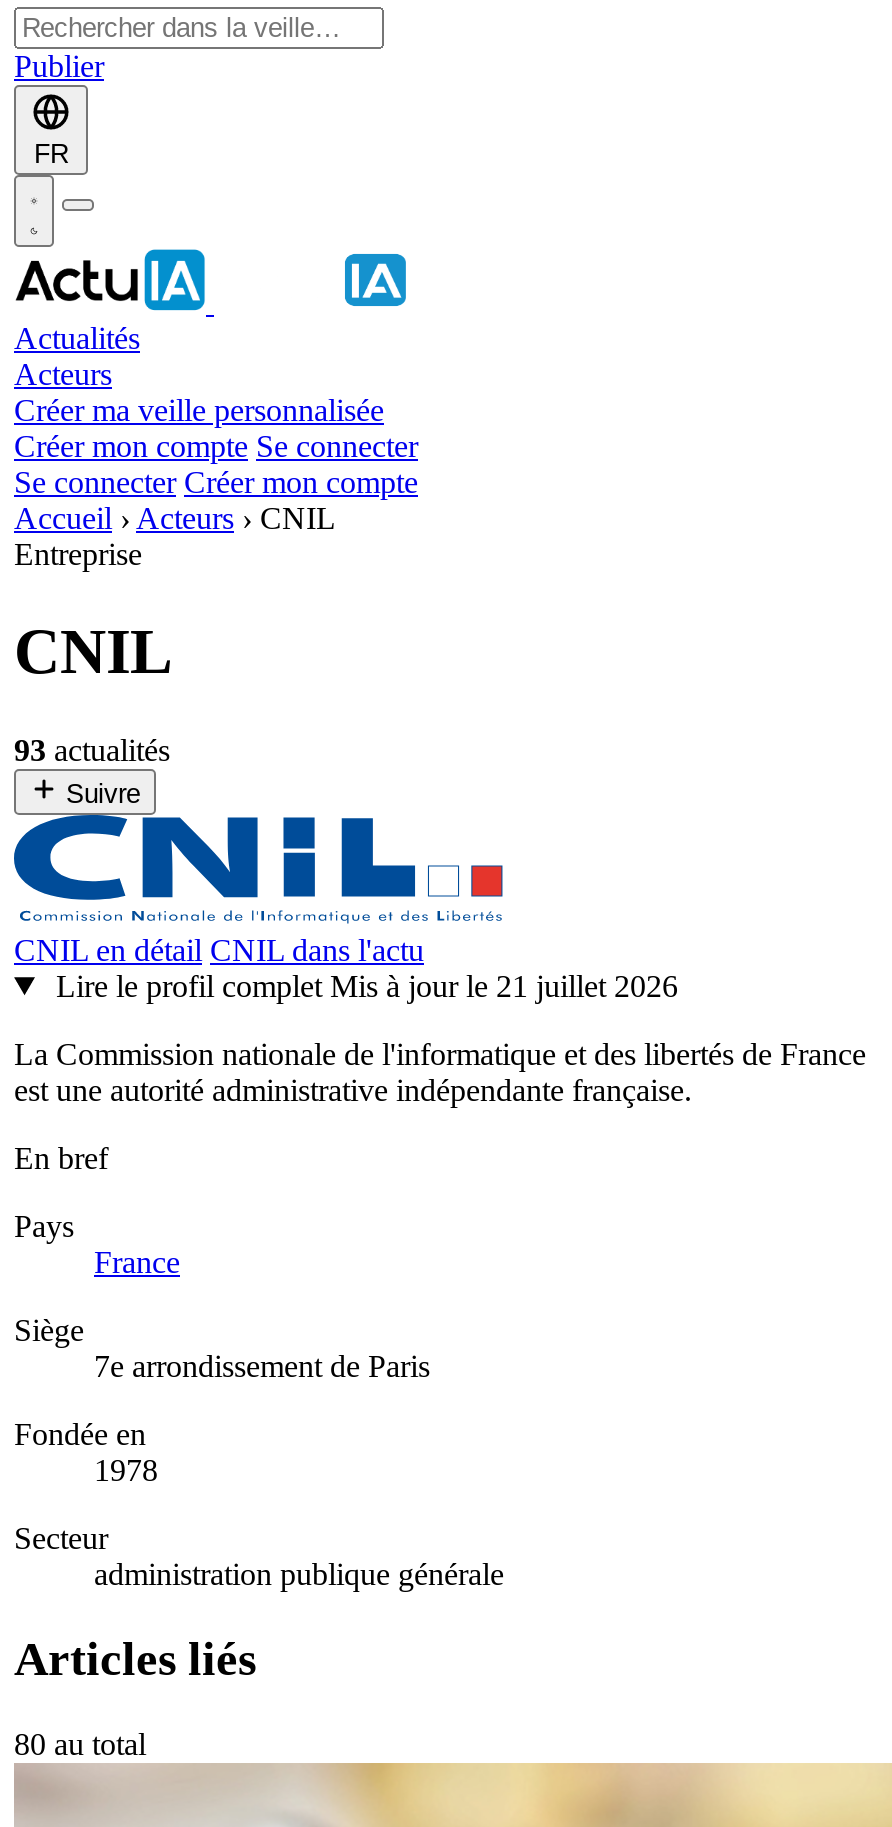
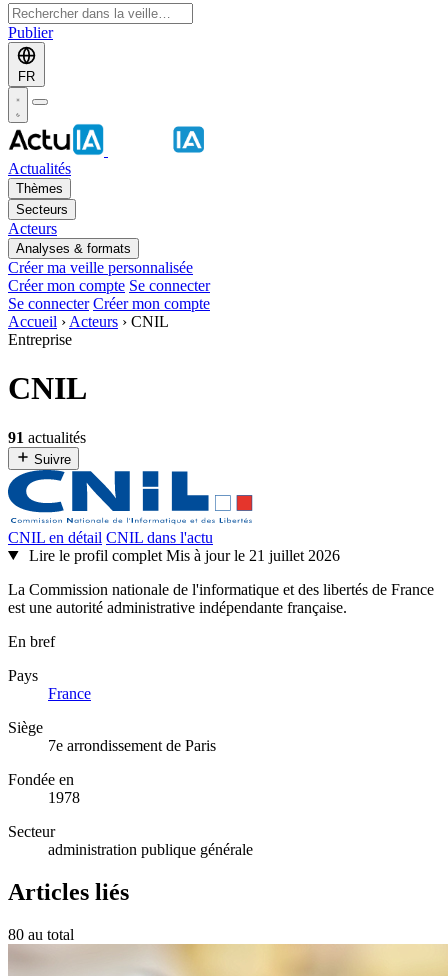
+ Thèmes
+ Secteurs

+ Analyses & formats

- 93 actualités
+ 91 actualités
